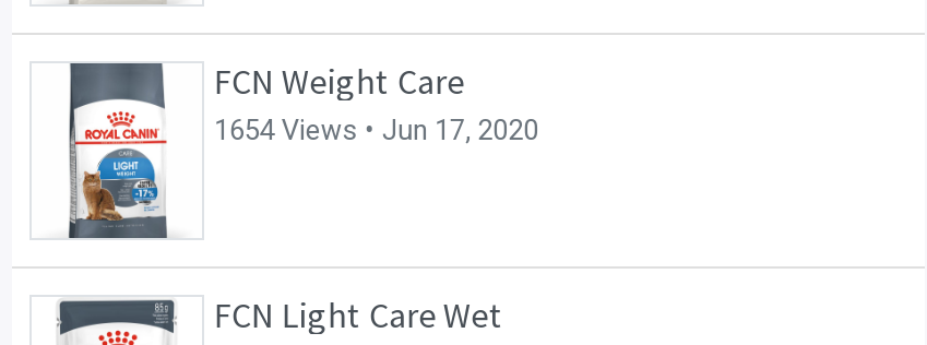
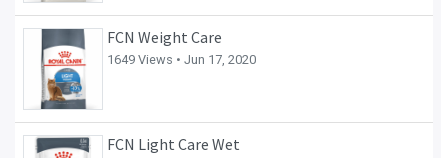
- 1654 Views • Jun 17, 2020
+ 1649 Views • Jun 17, 2020
